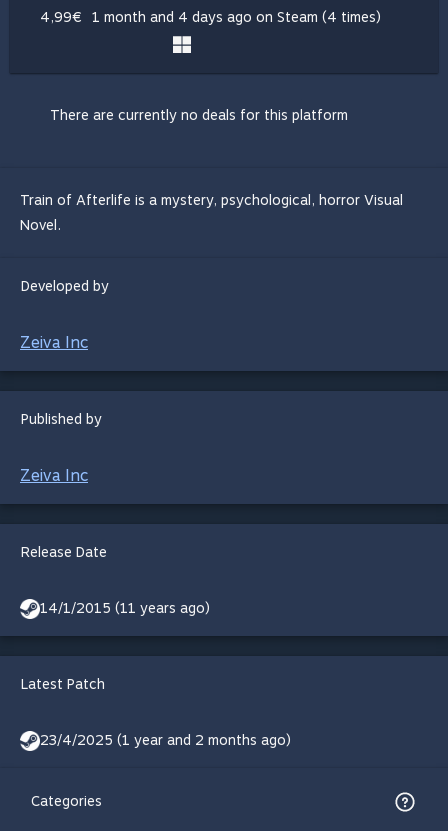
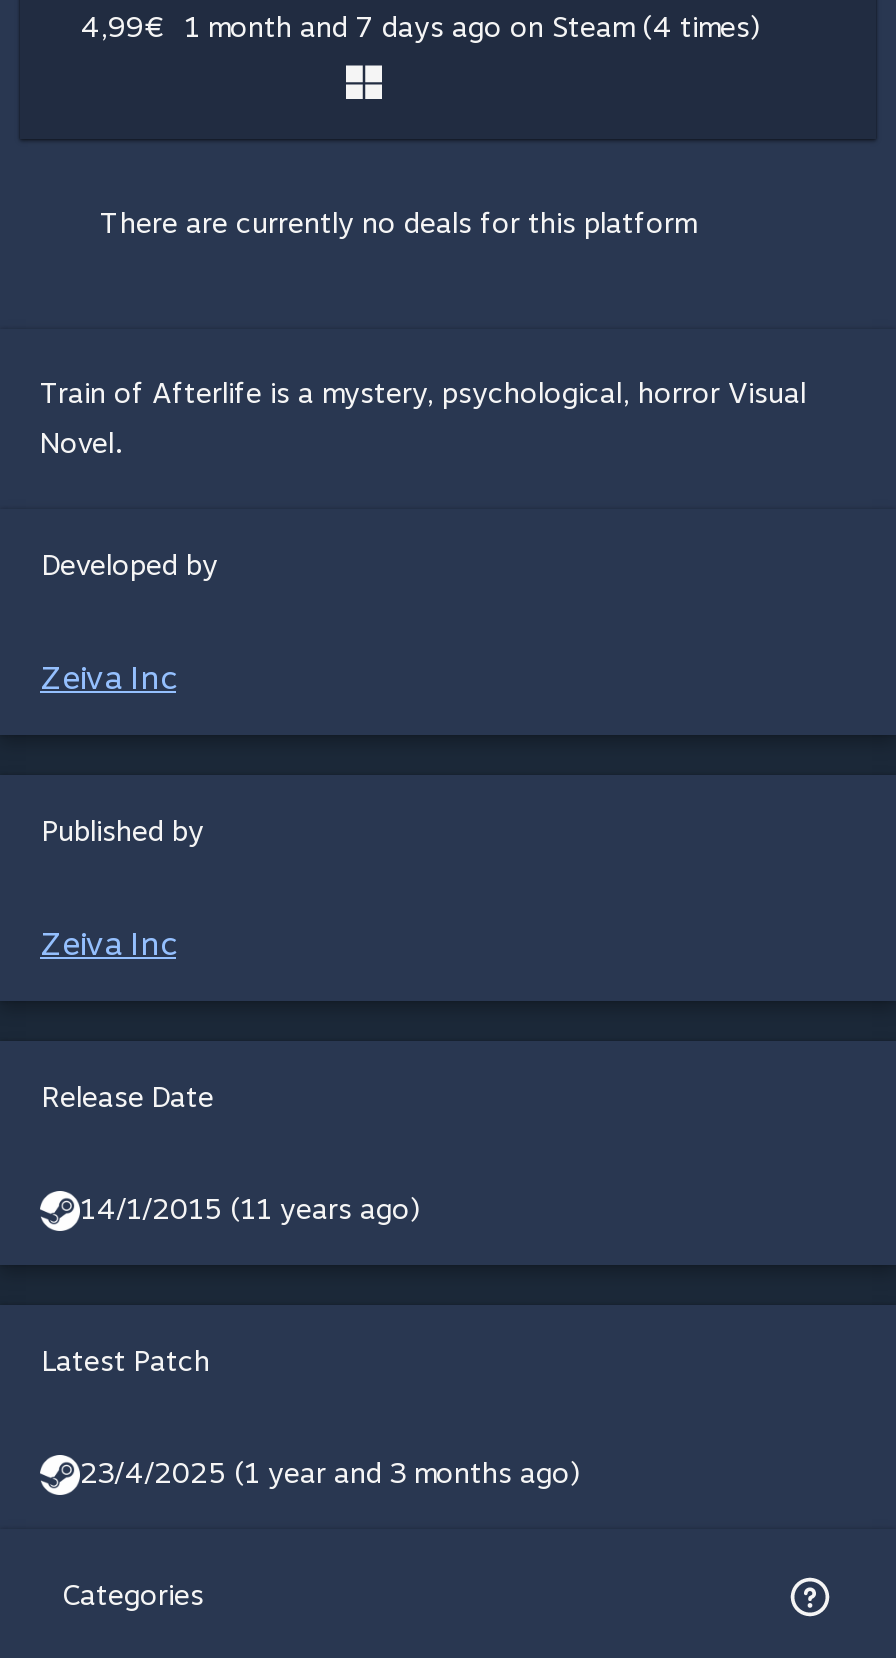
- 1 month and 4 days ago on Steam (4 times)
+ 1 month and 7 days ago on Steam (4 times)

- 23/4/2025 (1 year and 2 months ago)
+ 23/4/2025 (1 year and 3 months ago)
